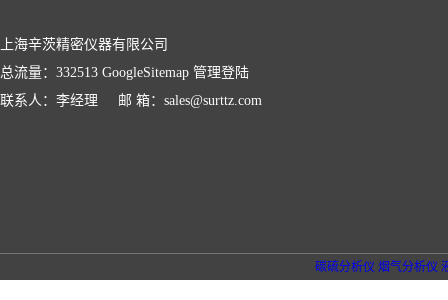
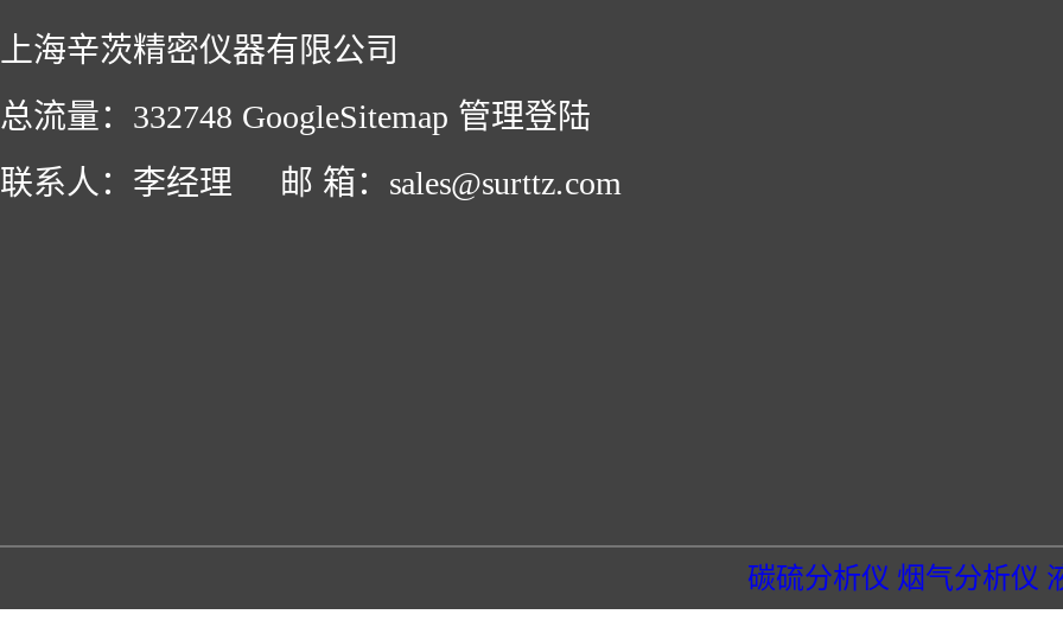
- 总流量：332513 GoogleSitemap 管理登陆
+ 总流量：332748 GoogleSitemap 管理登陆
